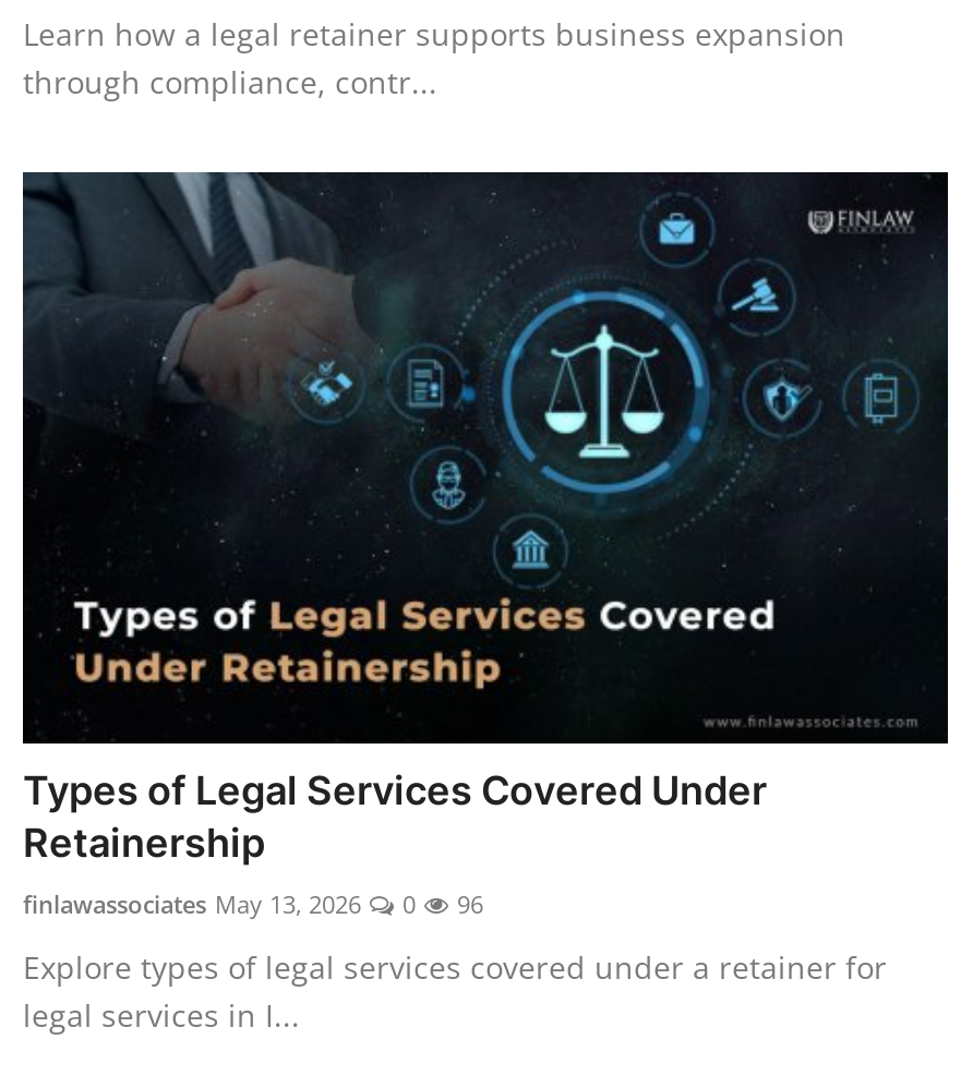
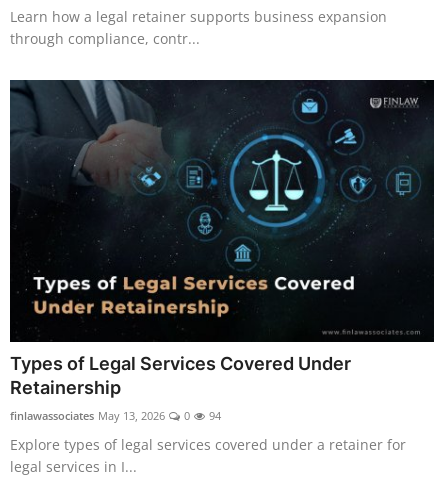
- finlawassociates May 13, 2026 0 96
+ finlawassociates May 13, 2026 0 94
